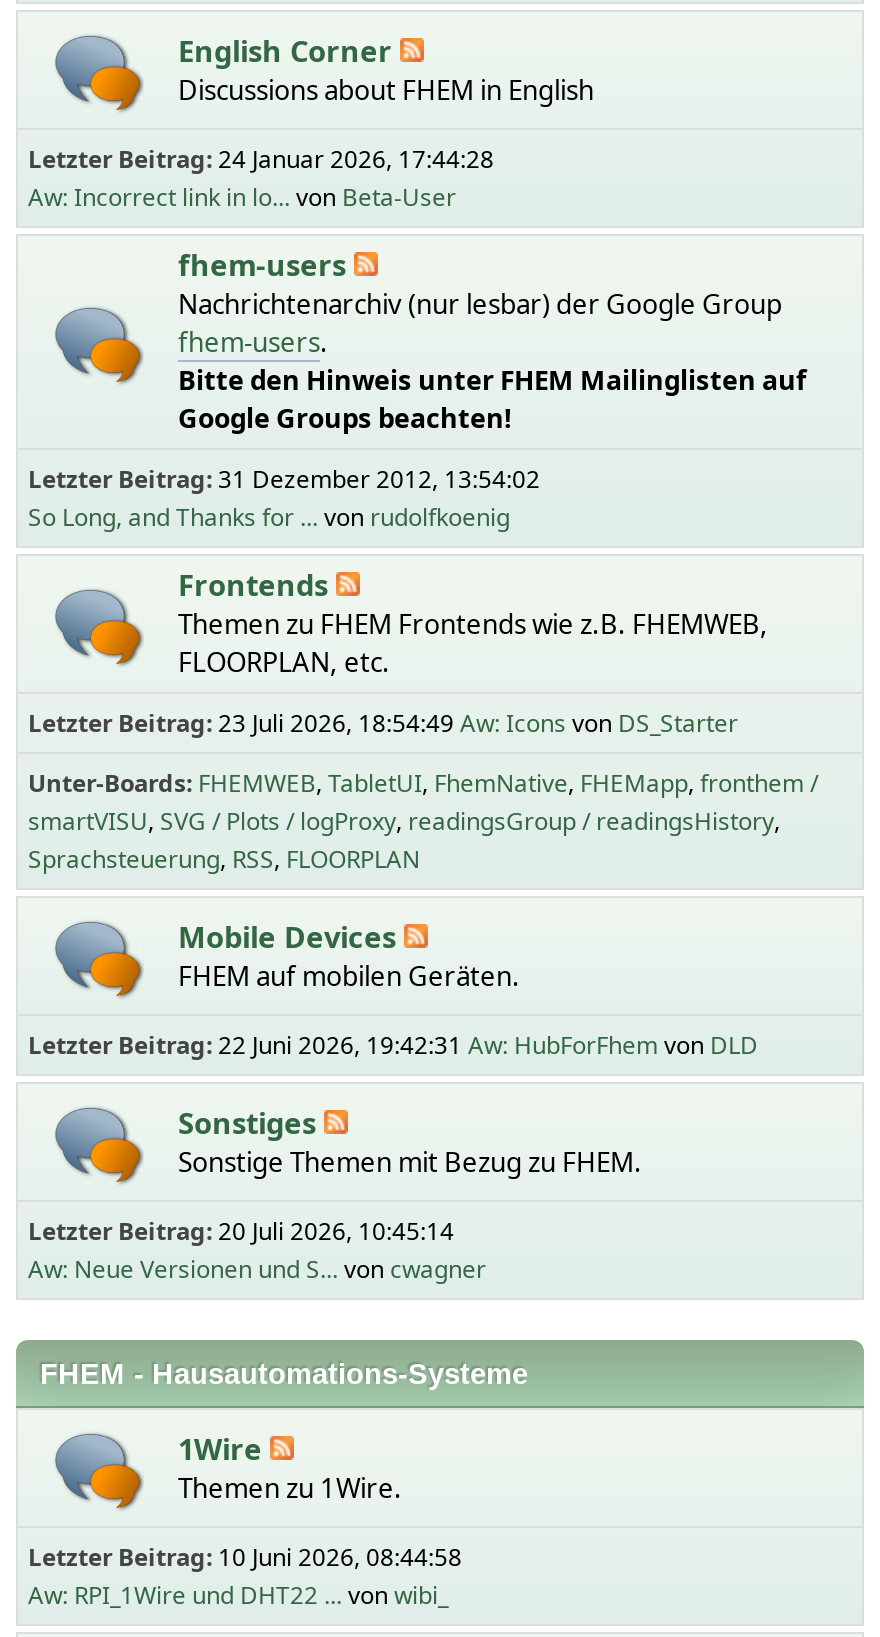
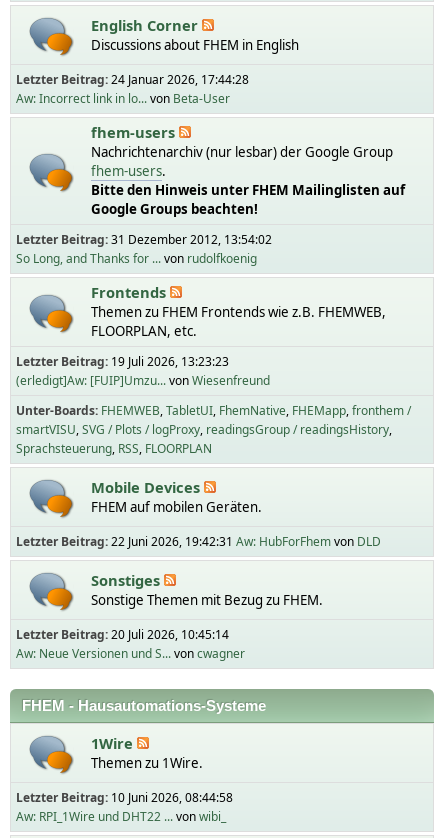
- Letzter Beitrag: 23 Juli 2026, 18:54:49 Aw: Icons von DS_Starter
+ Letzter Beitrag: 19 Juli 2026, 13:23:23
+ (erledigt]Aw: [FUIP]Umzu... von Wiesenfreund
